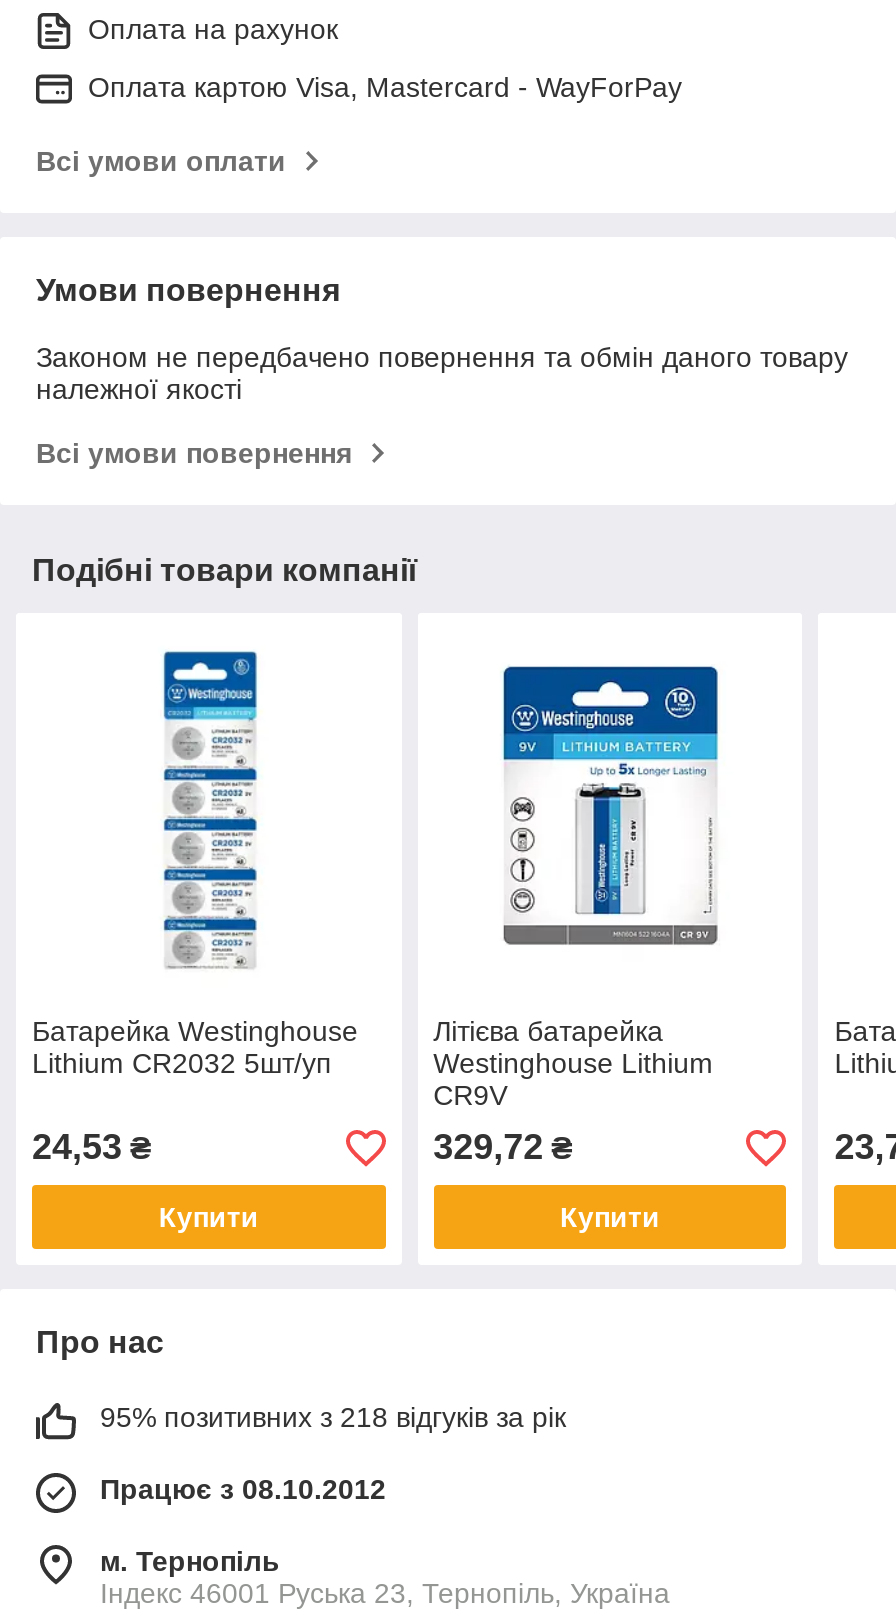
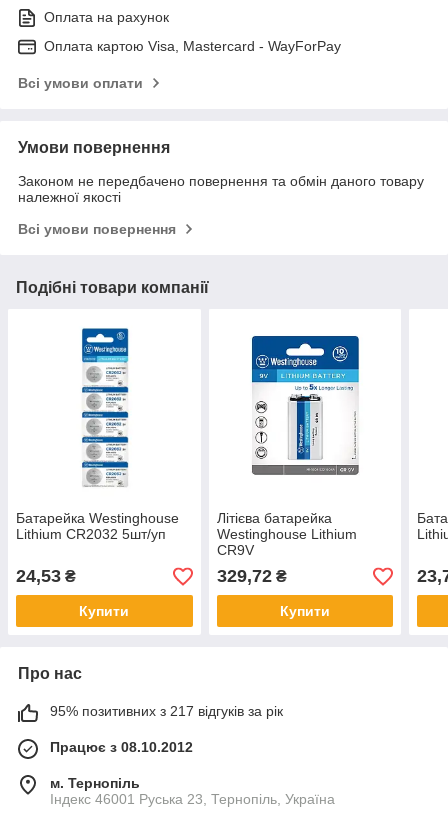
- 95% позитивних з 218 відгуків за рік
+ 95% позитивних з 217 відгуків за рік
